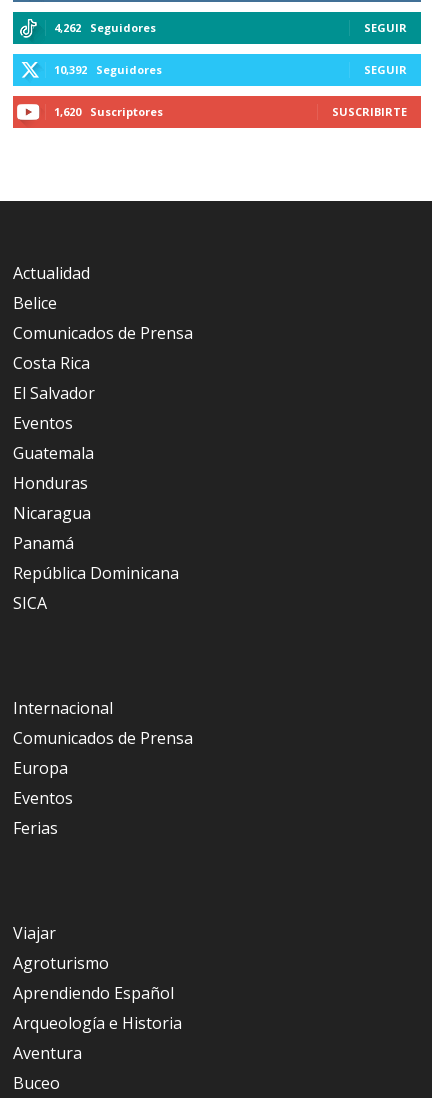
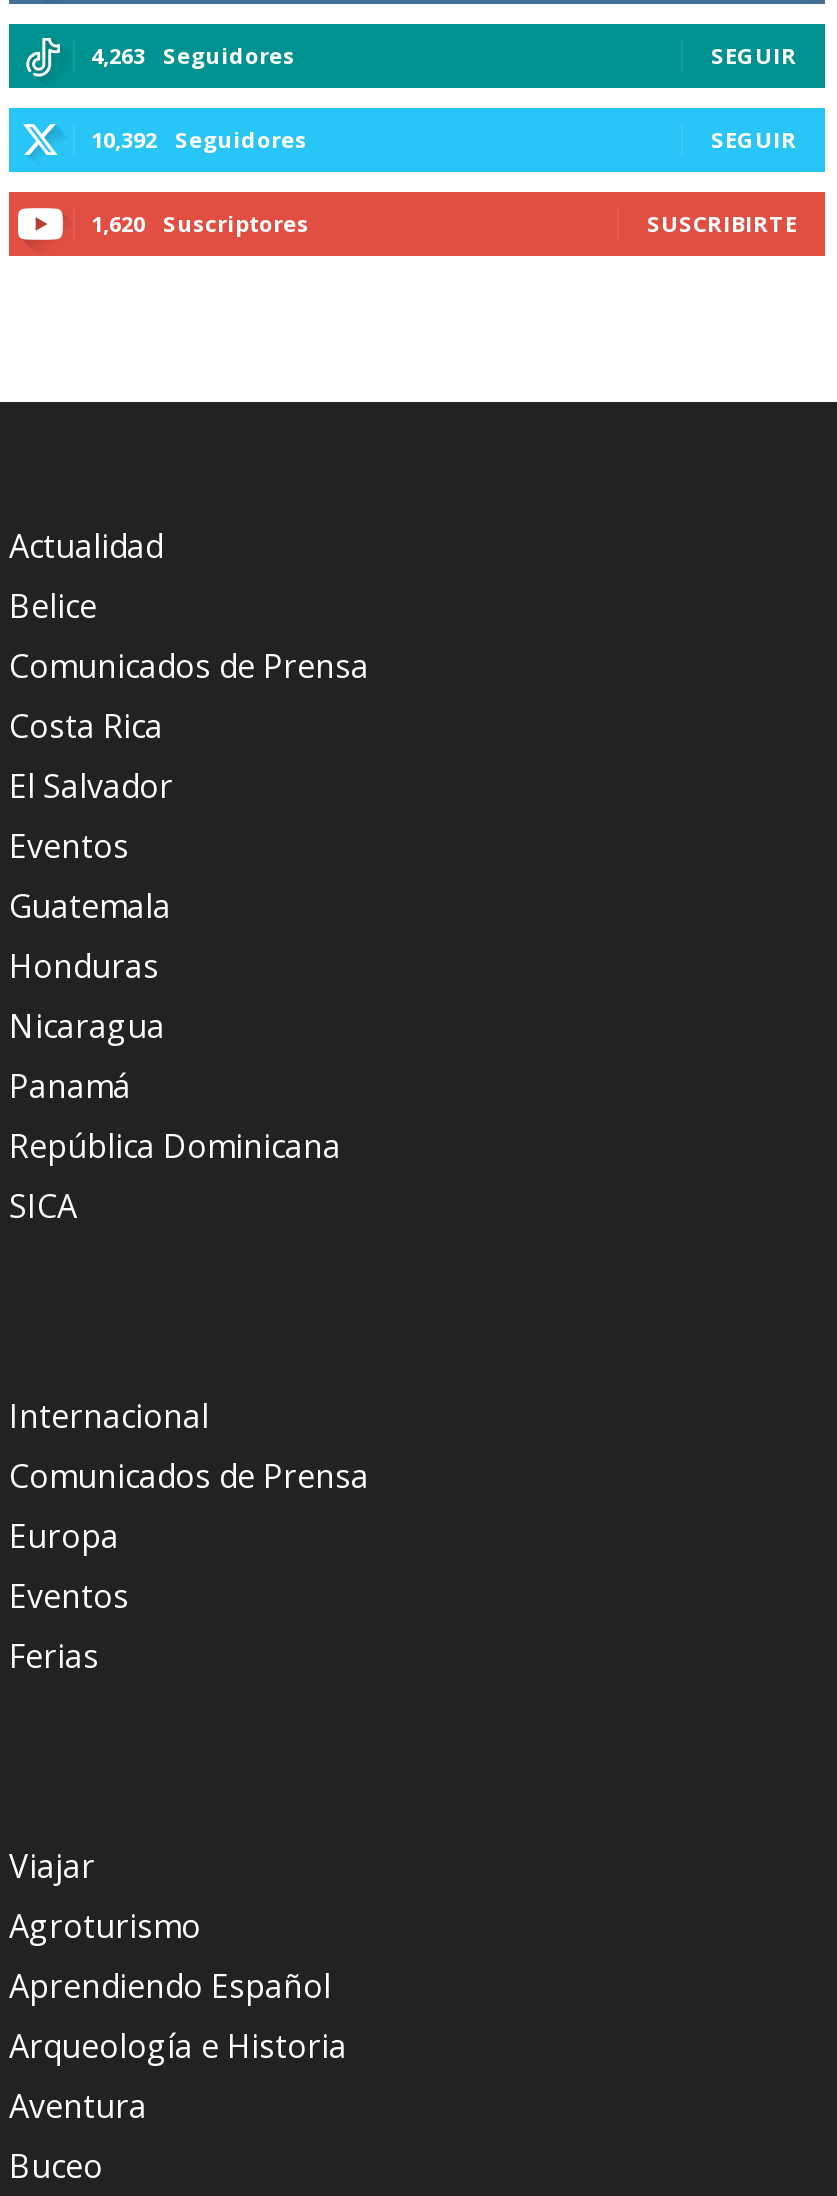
- 4,262 Seguidores
+ 4,263 Seguidores
